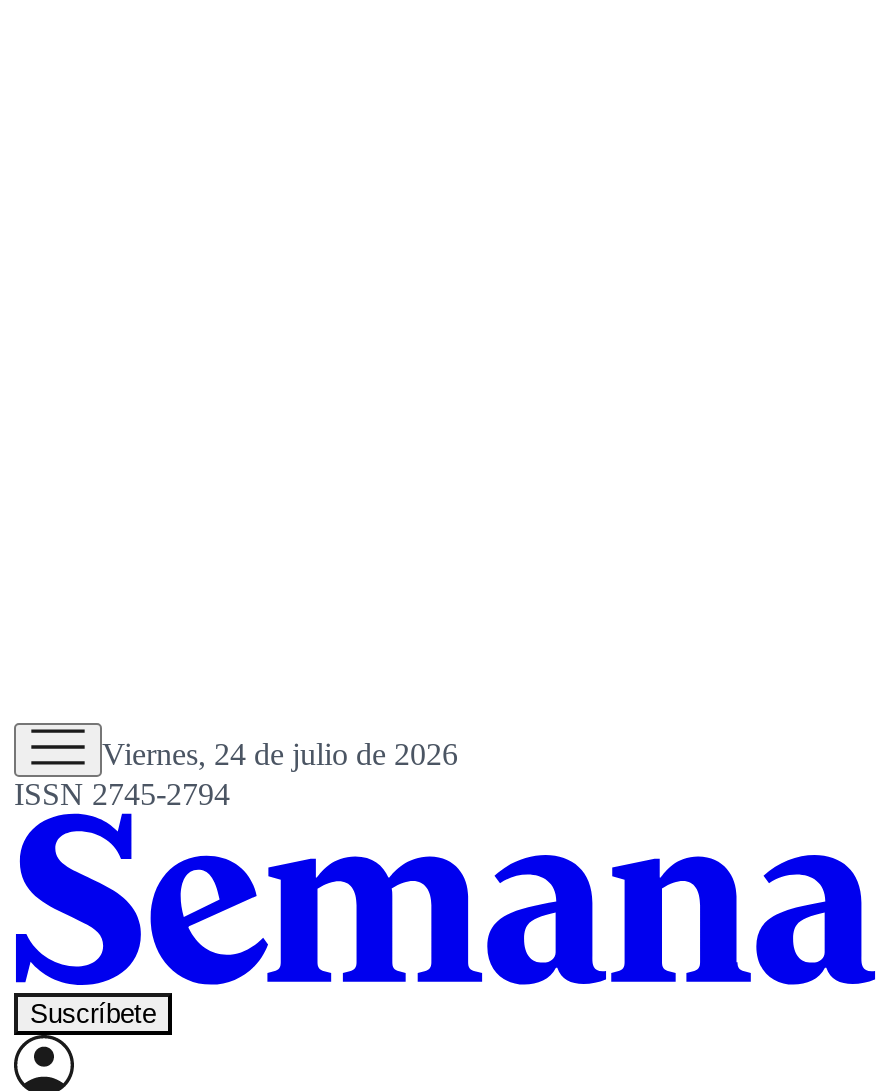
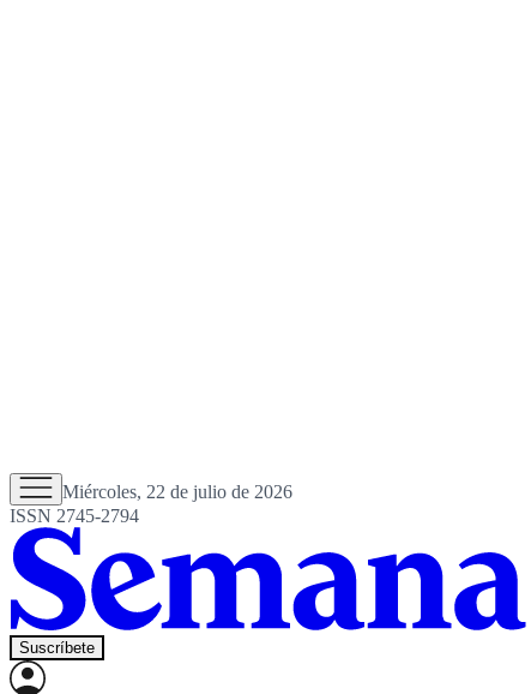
- Viernes, 24 de julio de 2026
+ Miércoles, 22 de julio de 2026
